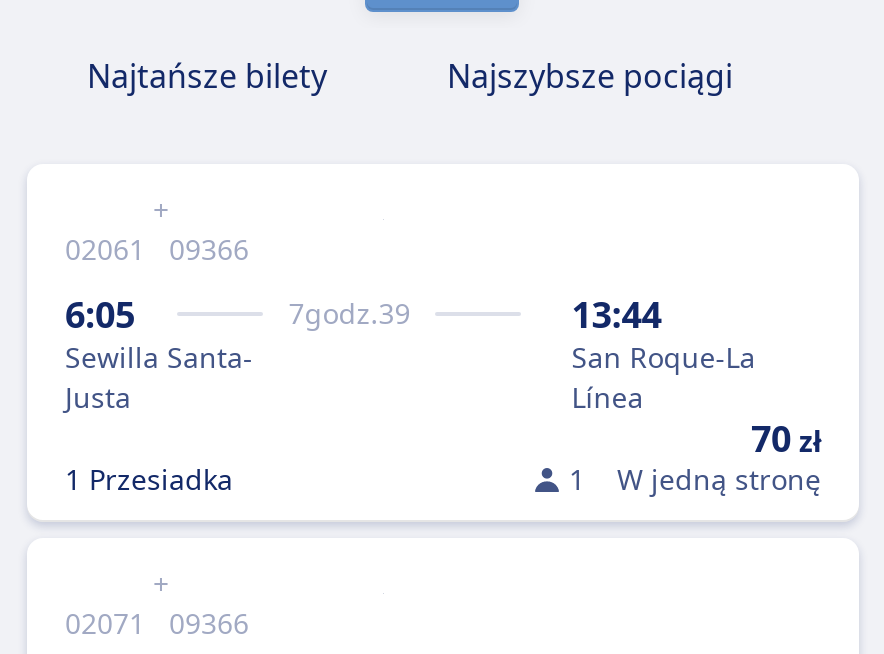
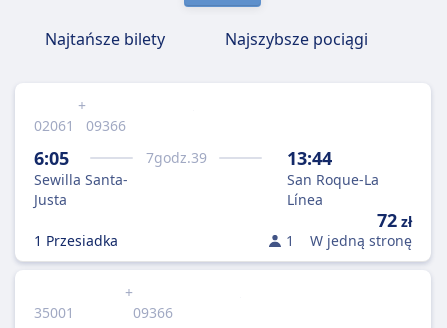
- 70 zł
+ 72 zł

- 02071
+ 35001
